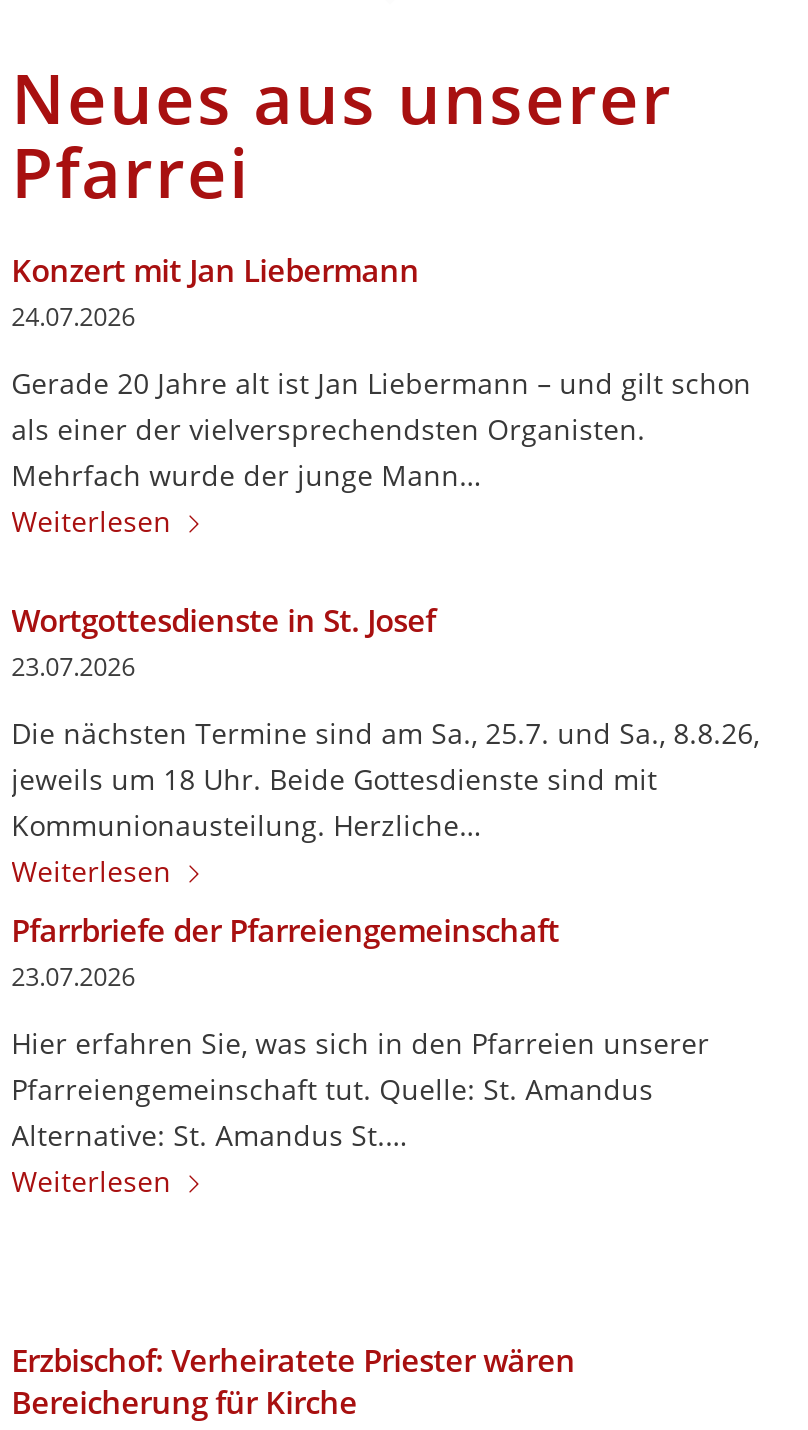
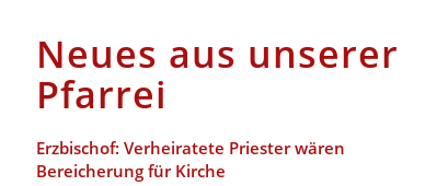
- Konzert mit Jan Liebermann
- 24.07.2026
- Gerade 20 Jahre alt ist Jan Liebermann – und gilt schon
- als einer der vielversprechendsten Organisten.
- Mehrfach wurde der junge Mann…
- Weiterlesen
- Wortgottesdienste in St. Josef
- 23.07.2026
- Die nächsten Termine sind am Sa., 25.7. und Sa., 8.8.26,
- jeweils um 18 Uhr. Beide Gottesdienste sind mit
- Kommunionausteilung. Herzliche…
- Weiterlesen
- Pfarrbriefe der Pfarreiengemeinschaft
- 23.07.2026
- Hier erfahren Sie, was sich in den Pfarreien unserer
- Pfarreiengemeinschaft tut. Quelle: St. Amandus
- Alternative: St. Amandus St.…
- Weiterlesen
